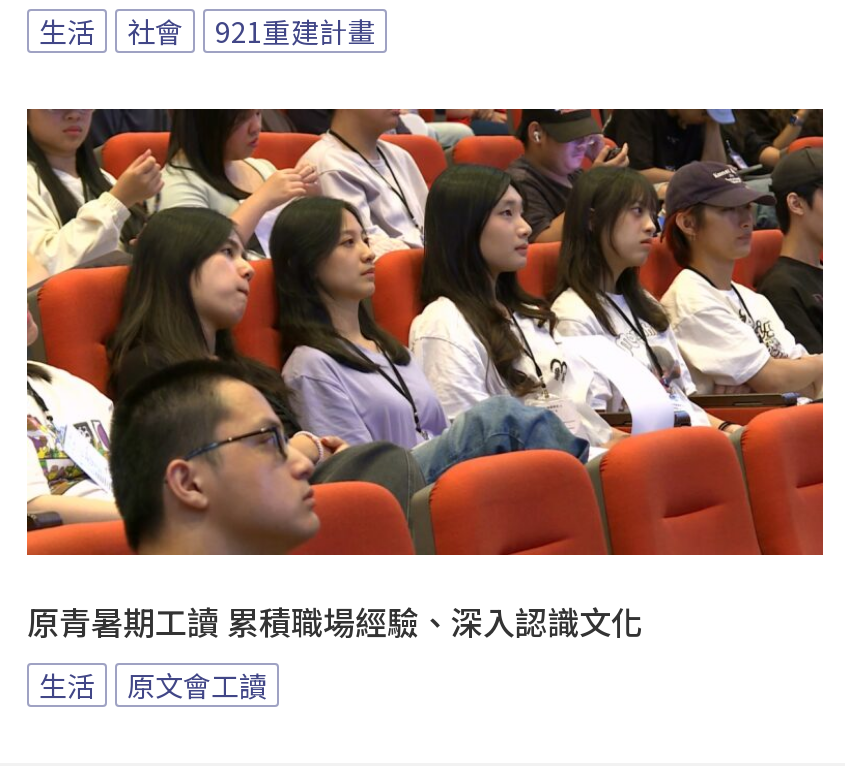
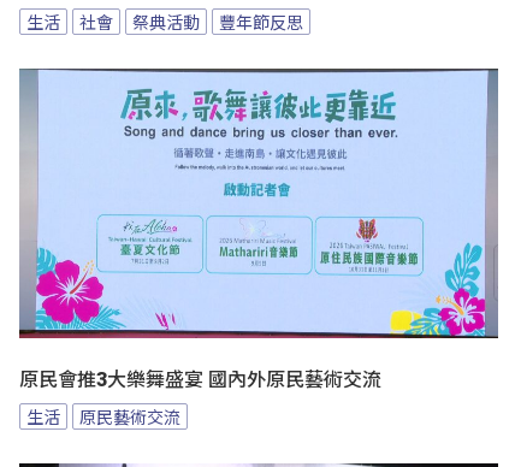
- 921重建計畫
+ 祭典活動
+ 豐年節反思

- [image]
- 原青暑期工讀 累積職場經驗、深入認識文化
+ [image]
+ 原民會推3大樂舞盛宴 國內外原民藝術交流

- 原文會工讀
+ 原民藝術交流
